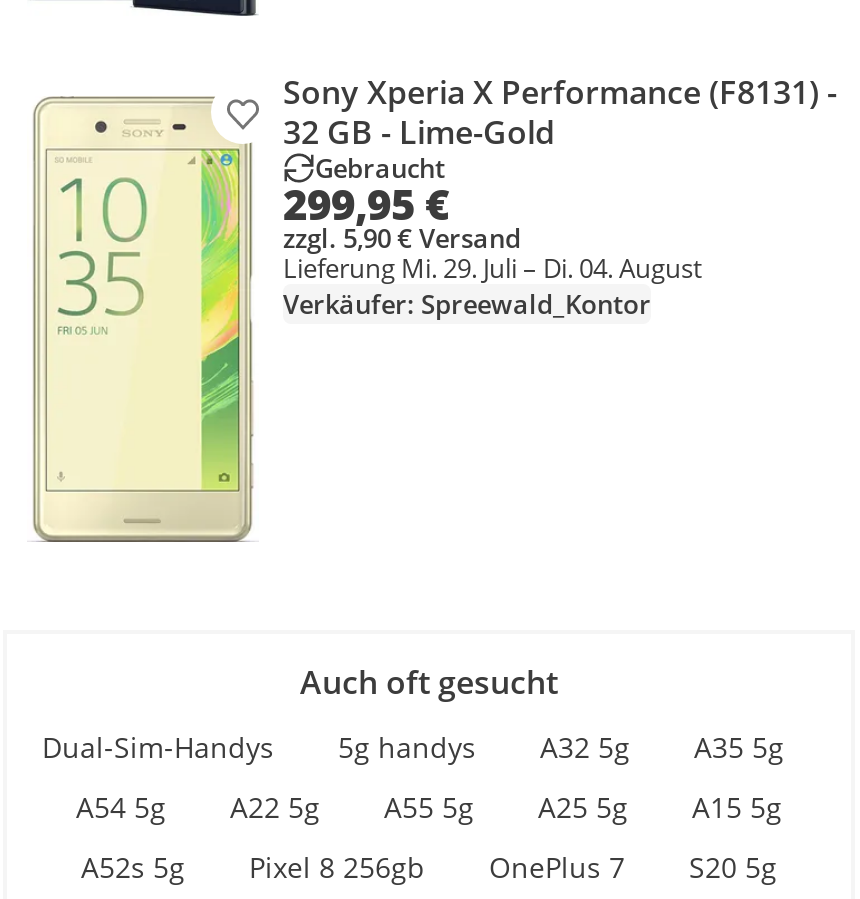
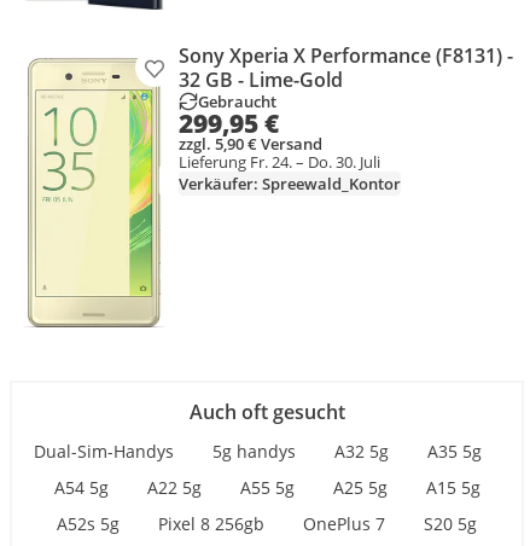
- Lieferung Mi. 29. Juli – Di. 04. August
+ Lieferung Fr. 24. – Do. 30. Juli
